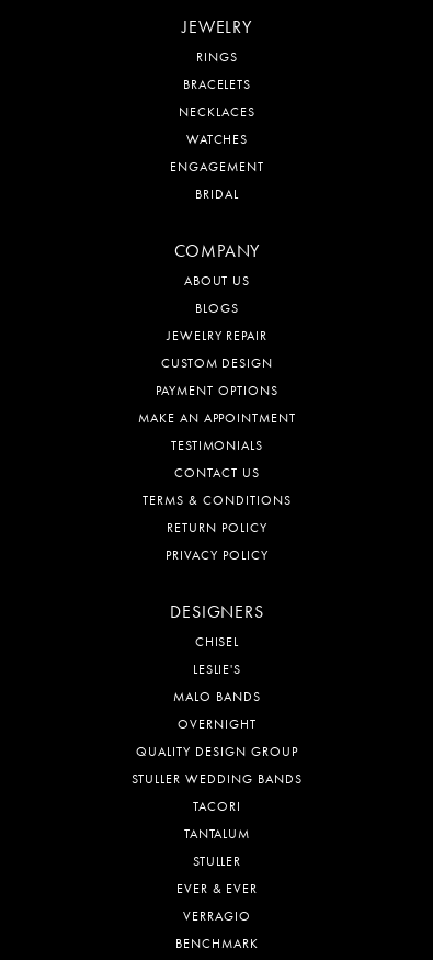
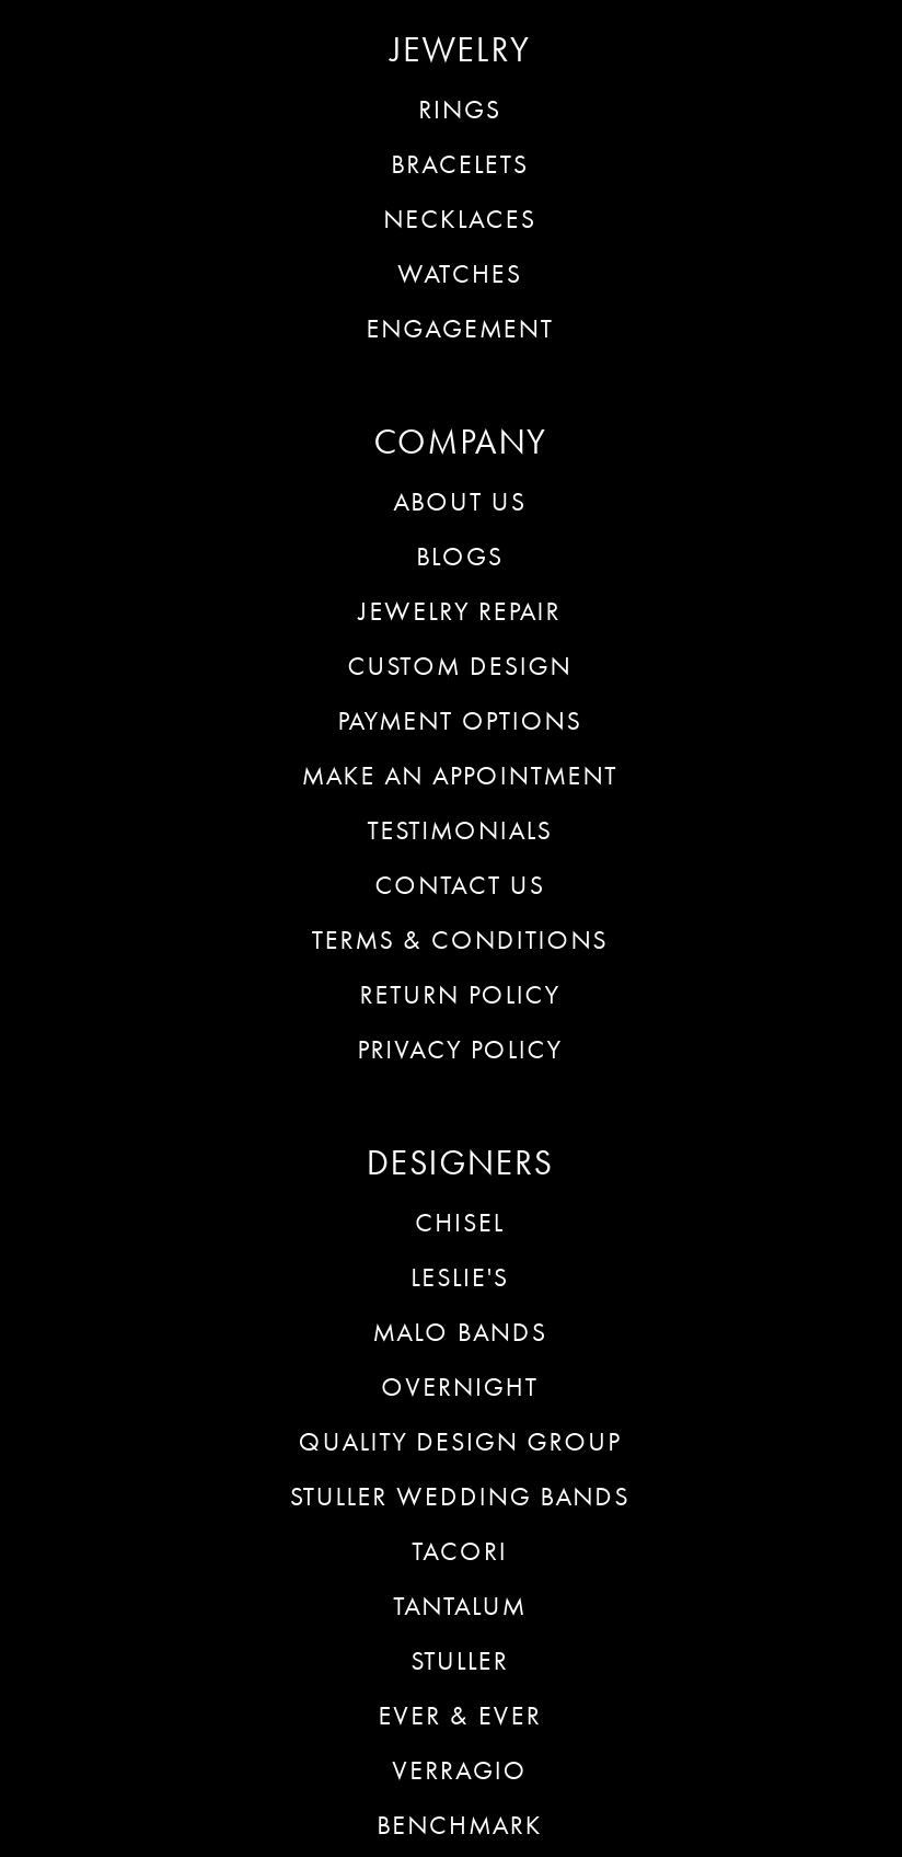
- BRIDAL
